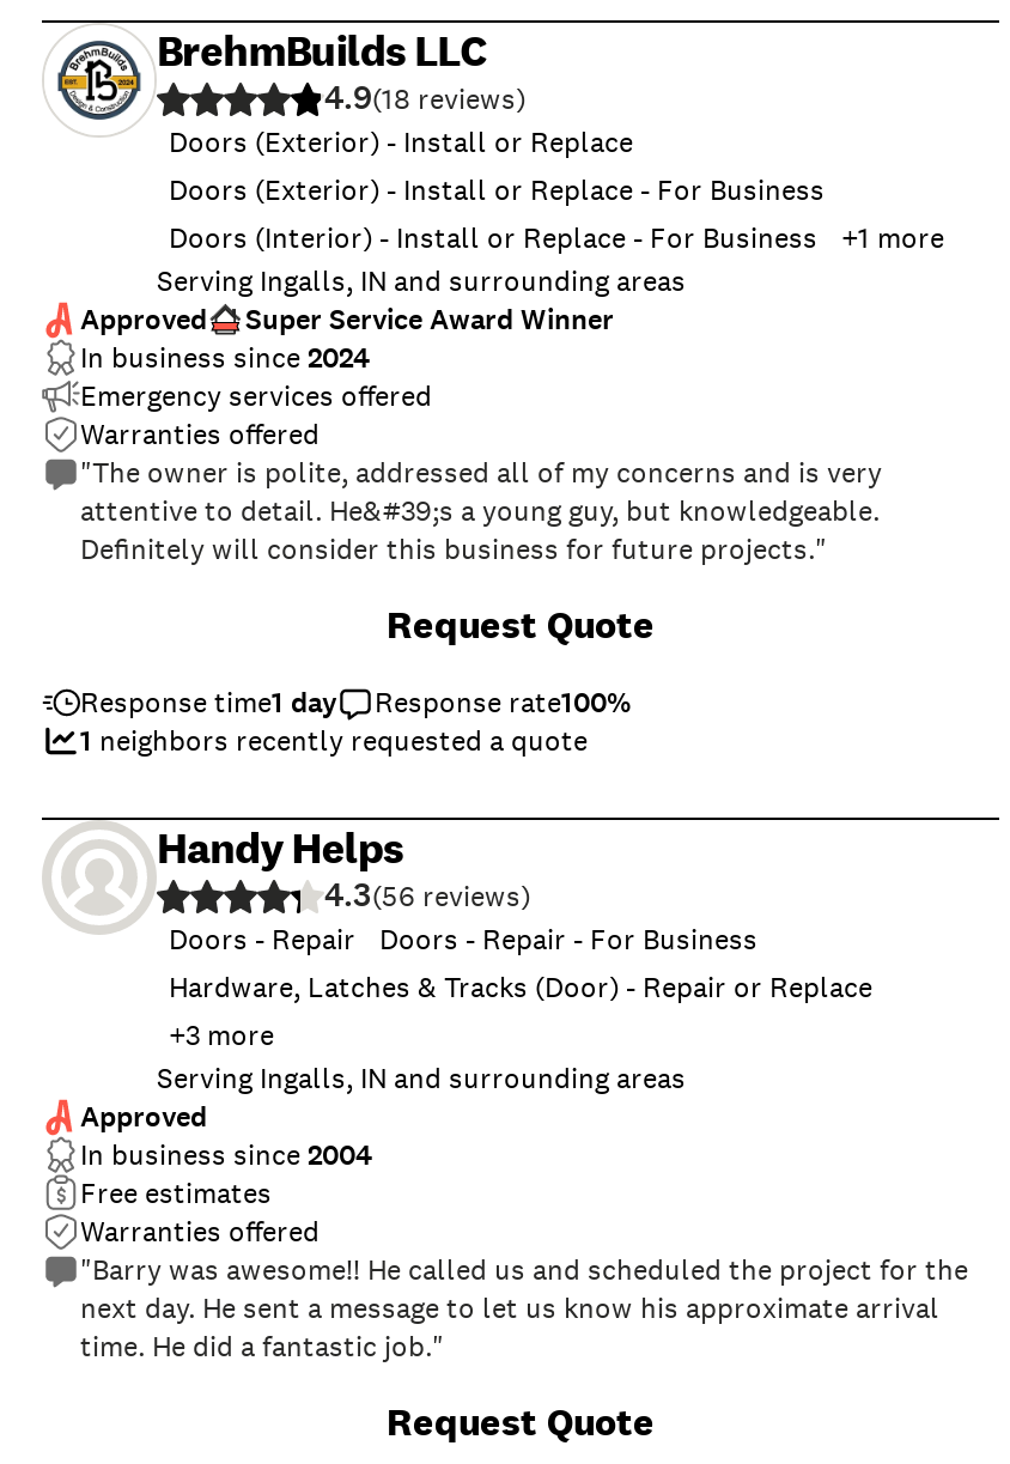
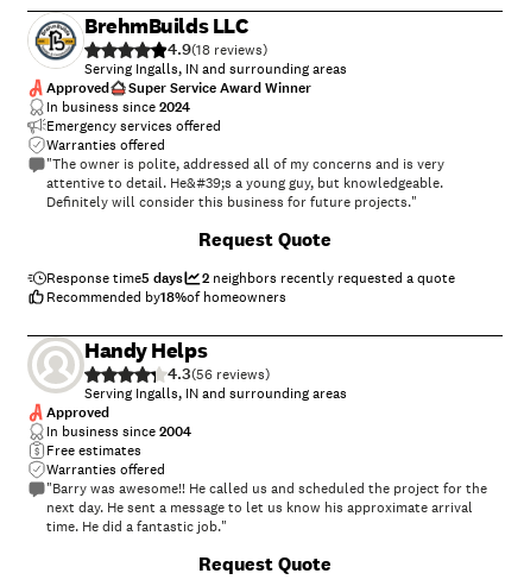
- Doors (Exterior) - Install or Replace
- Doors (Exterior) - Install or Replace - For Business
- Doors (Interior) - Install or Replace - For Business
- + 1 more

- Response time 1 day
- Response rate100%
- 1 neighbors recently requested a quote
+ Response time5 days
+ 2 neighbors recently requested a quote
+ Recommended by18%of homeowners

- Doors - Repair
- Doors - Repair - For Business
- Hardware, Latches & Tracks (Door) - Repair or Replace
- +3 more
